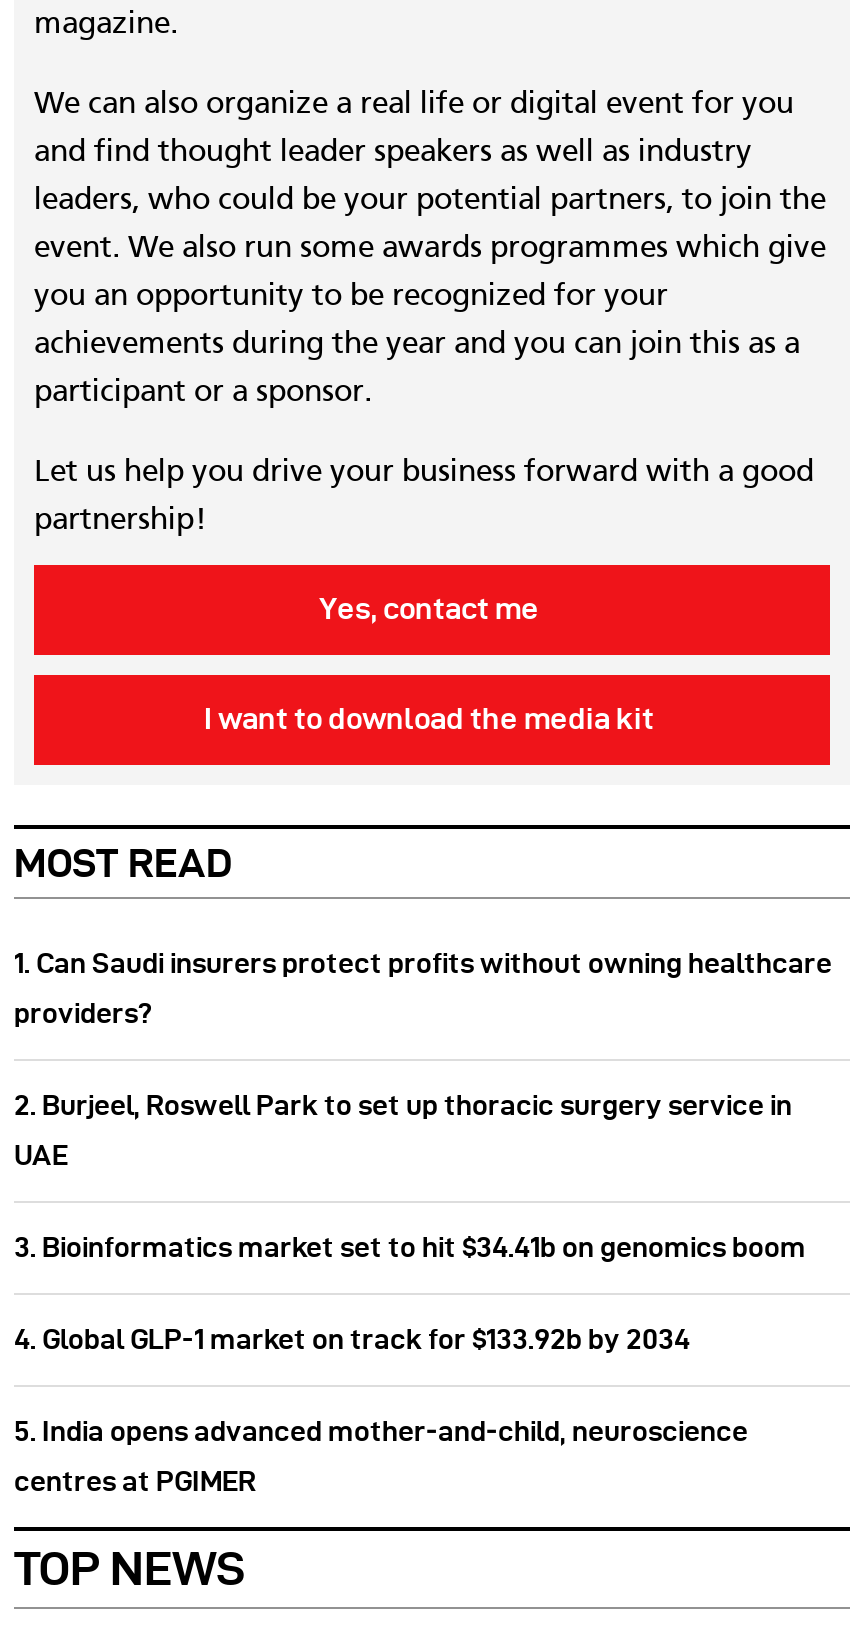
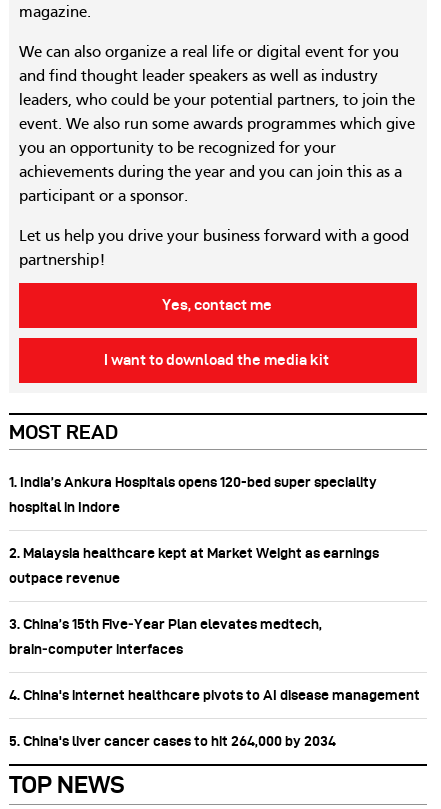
- 1. Can Saudi insurers protect profits without owning healthcare
+ 1. India’s Ankura Hospitals opens 120-bed super speciality

- providers?
+ hospital in Indore

- 2. Burjeel, Roswell Park to set up thoracic surgery service in
+ 2. Malaysia healthcare kept at Market Weight as earnings

- UAE
+ outpace revenue

- 3. Bioinformatics market set to hit $34.41b on genomics boom
+ 3. China’s 15th Five‑Year Plan elevates medtech,

- 4. Global GLP-1 market on track for $133.92b by 2034
+ brain‑computer interfaces

- 5. India opens advanced mother‑and‑child, neuroscience
+ 4. China's internet healthcare pivots to AI disease management

- centres at PGIMER
+ 5. China's liver cancer cases to hit 264,000 by 2034
